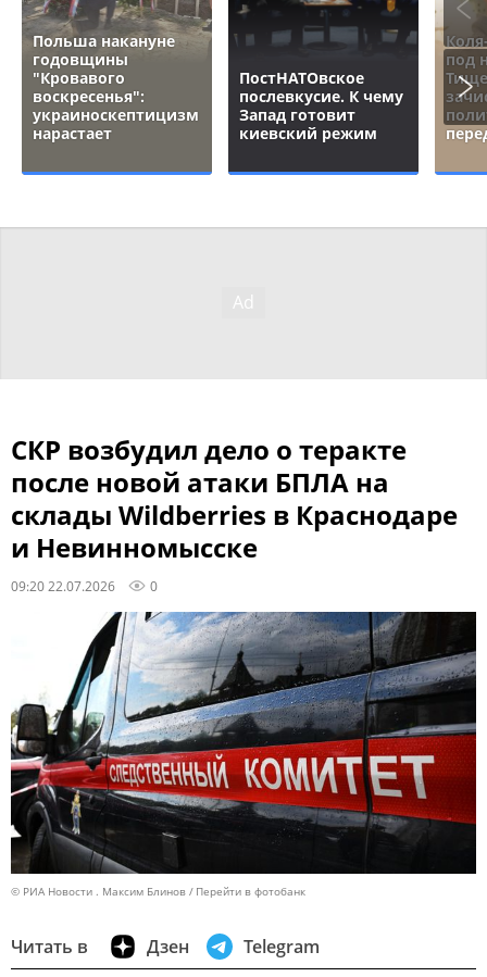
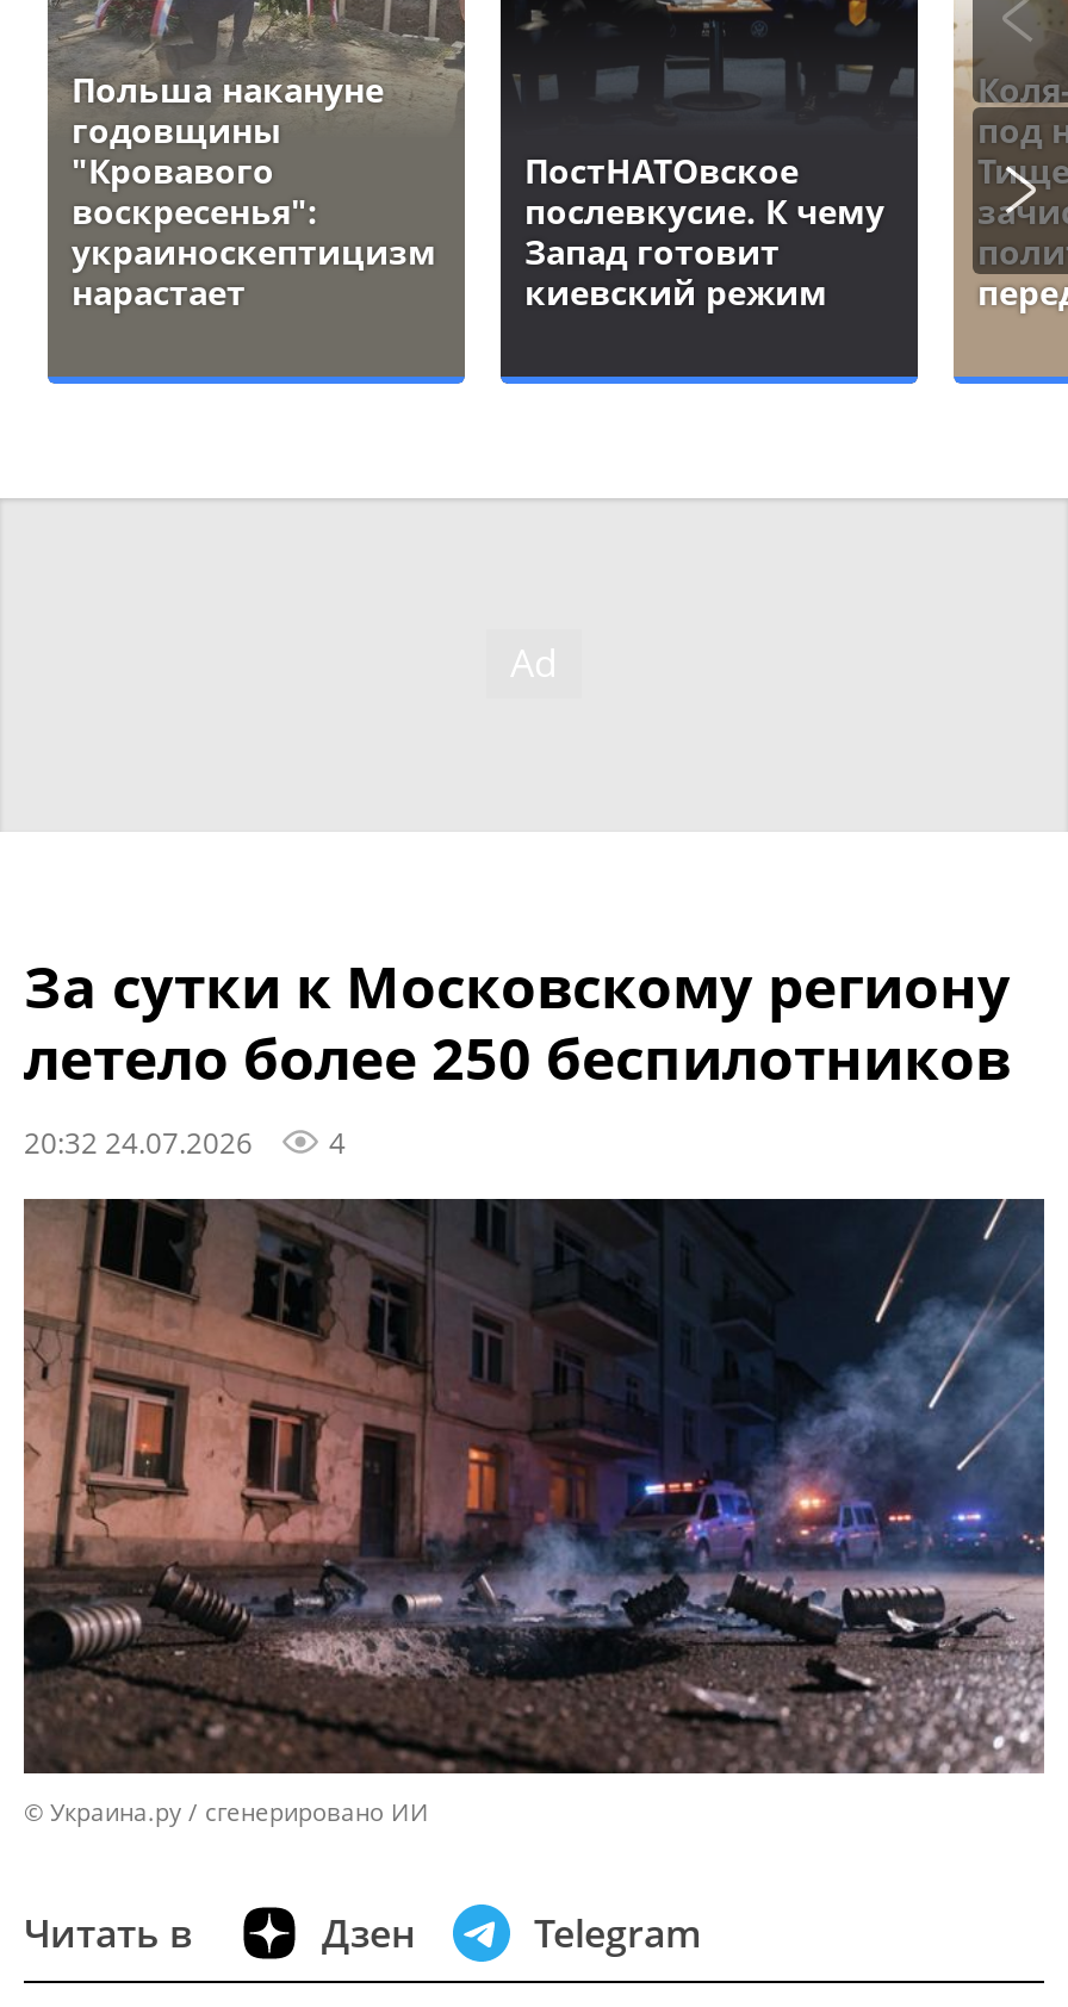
- СКР возбудил дело о теракте
- после новой атаки БПЛА на
- склады Wildberries в Краснодаре
- и Невинномысске
- 09:20 22.07.2026
- 0
+ За сутки к Московскому региону
+ летело более 250 беспилотников
+ 20:32 24.07.2026
+ 4

- [image]
- © РИА Новости . Максим Блинов
- Перейти в фотобанк
+ [image]
+ © Украина.ру / сгенерировано ИИ
